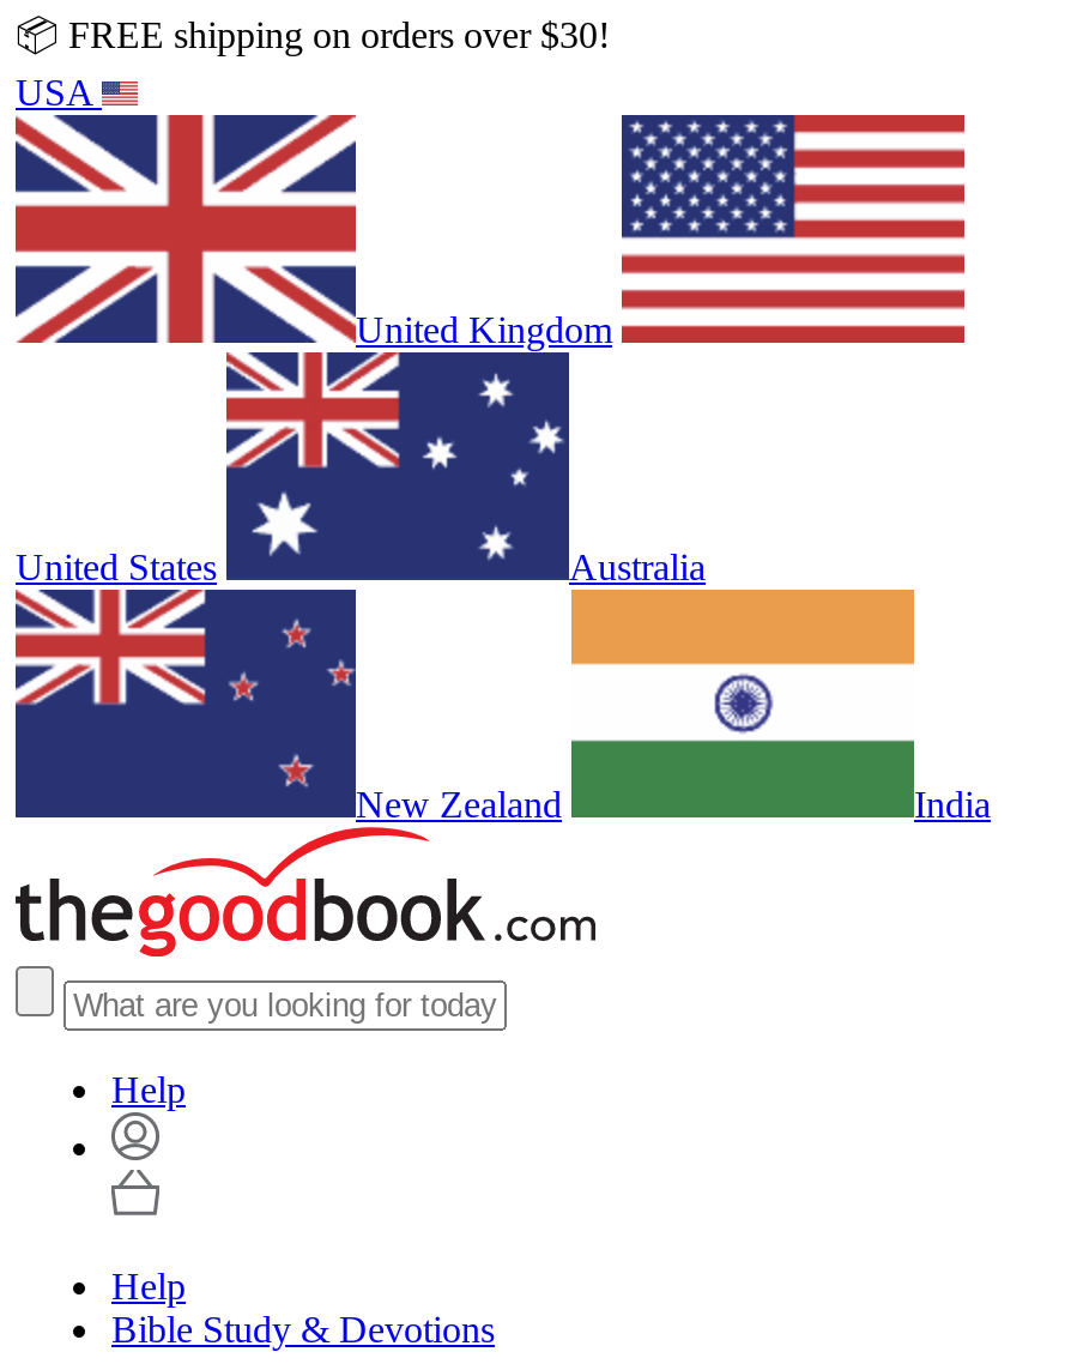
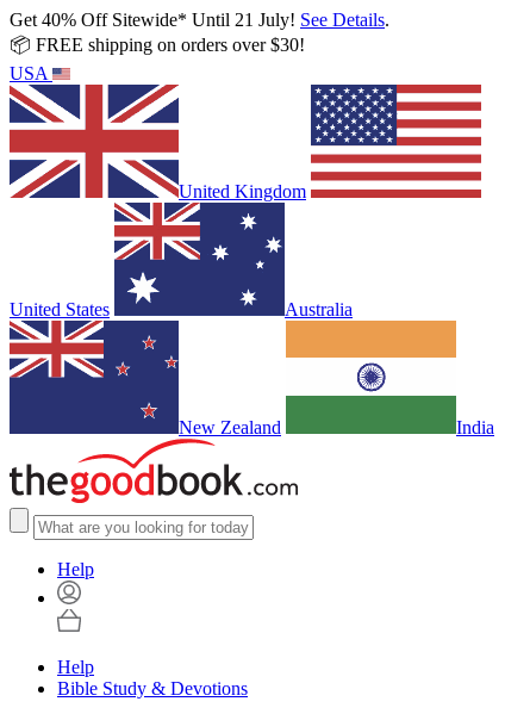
+ Get 40% Off Sitewide* Until 21 July! See Details.
